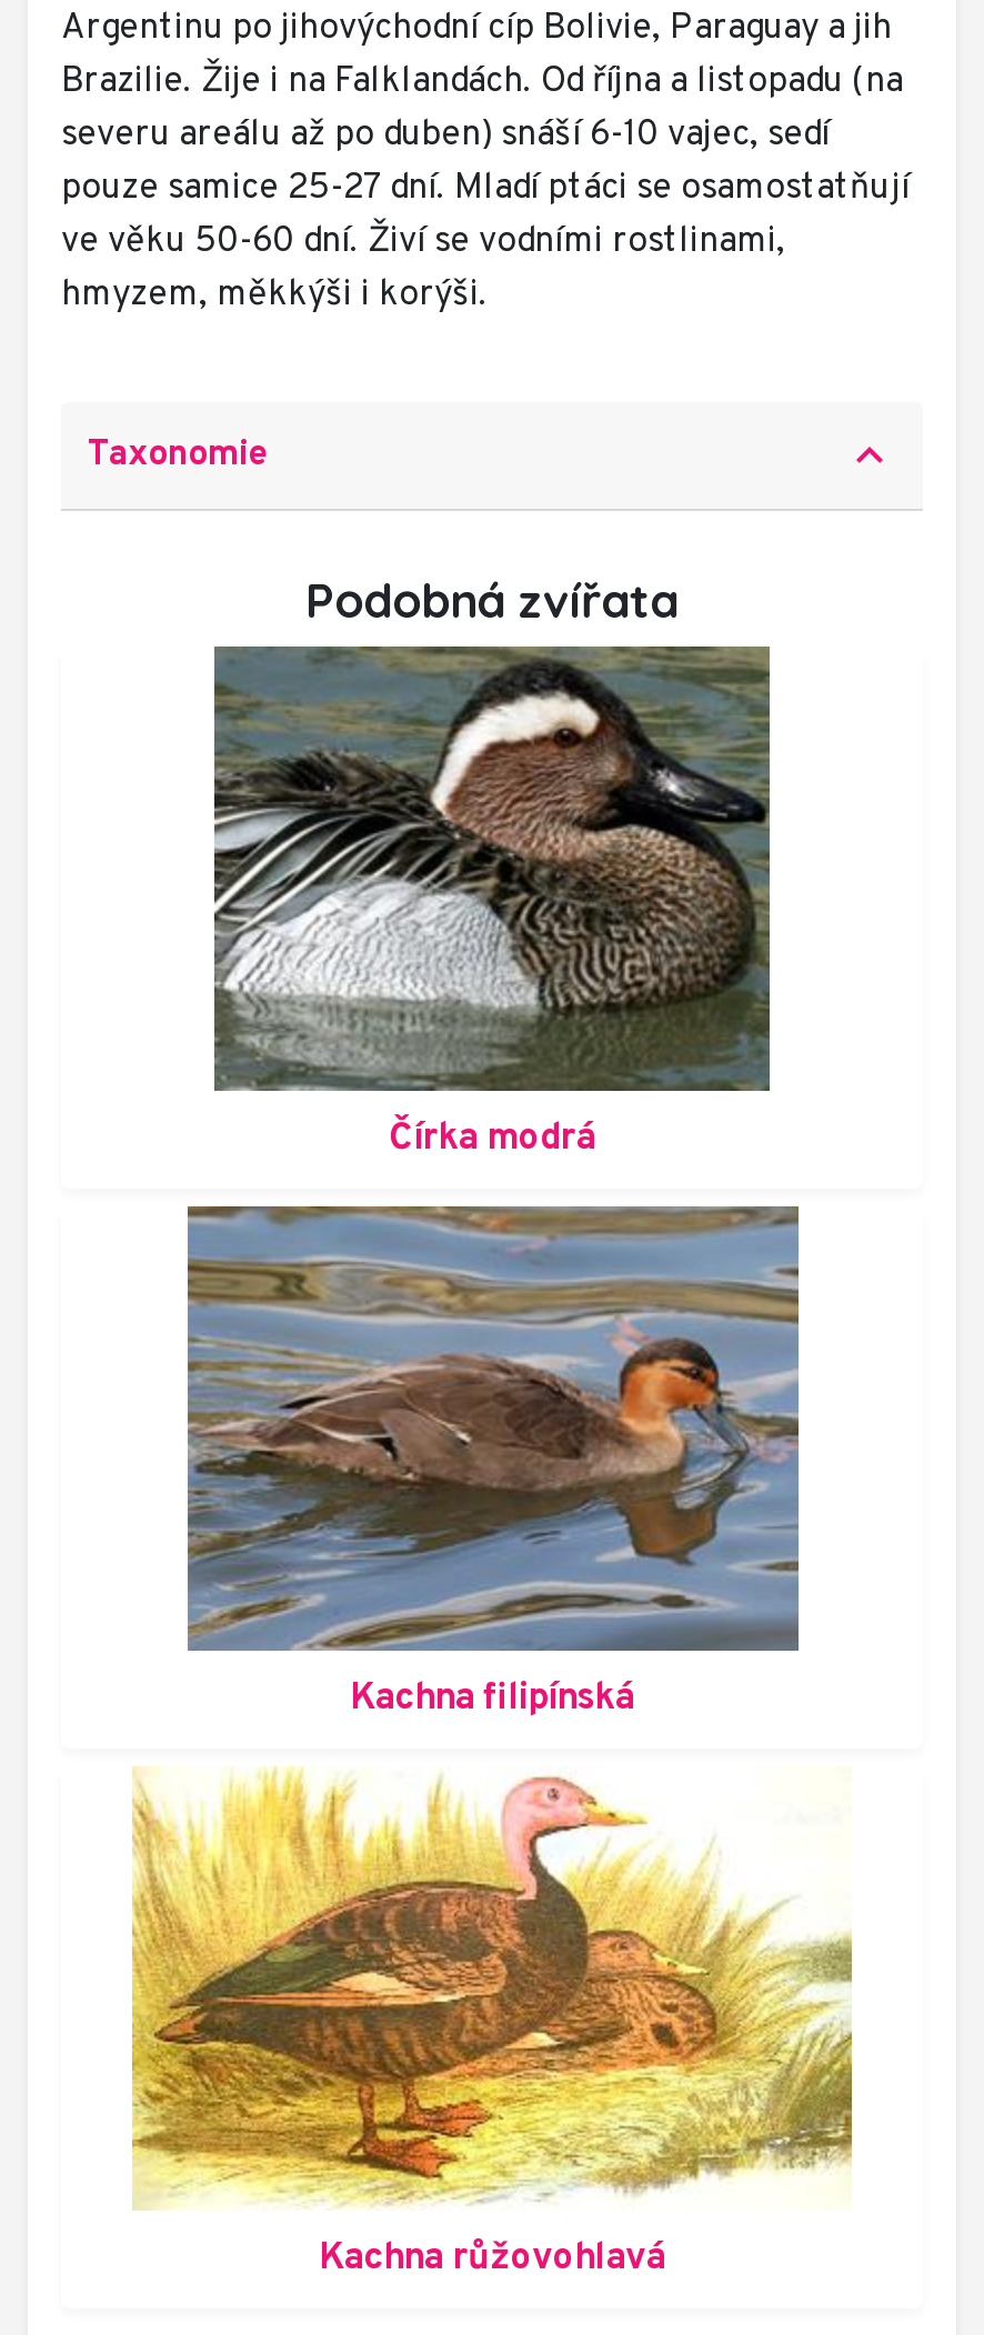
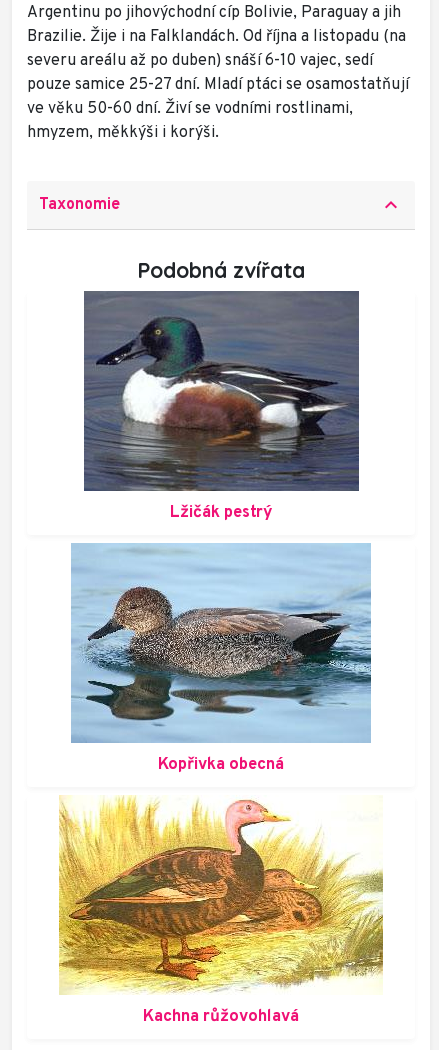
- [image]
- Čírka modrá
+ [image]
+ Lžičák pestrý

- [image]
- Kachna filipínská
+ [image]
+ Kopřivka obecná
